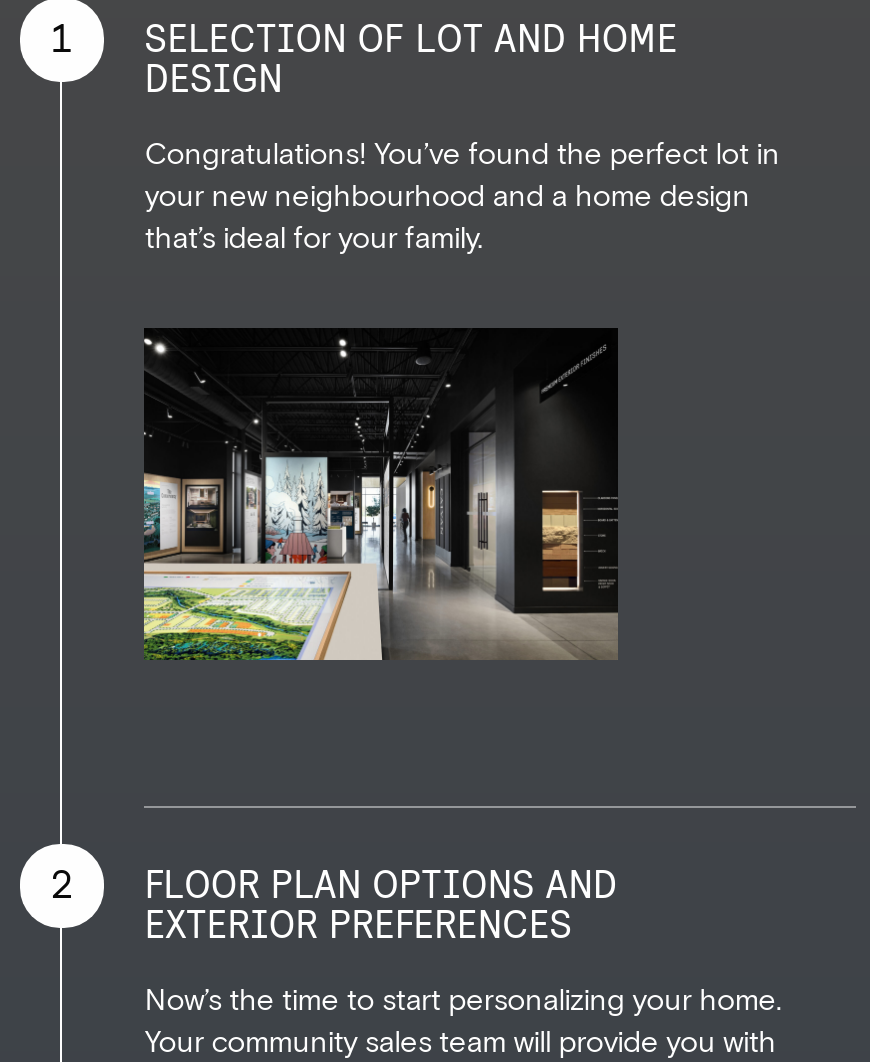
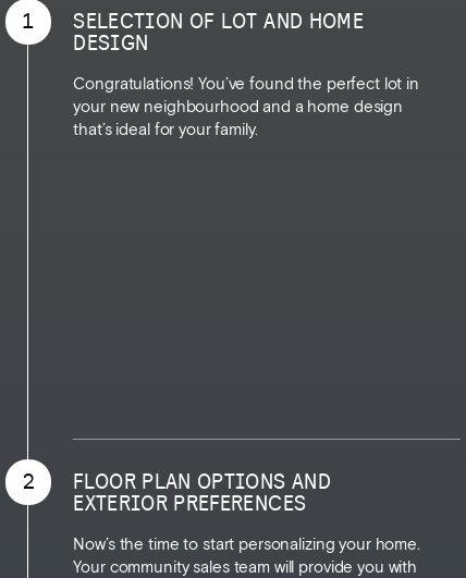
- [image]
